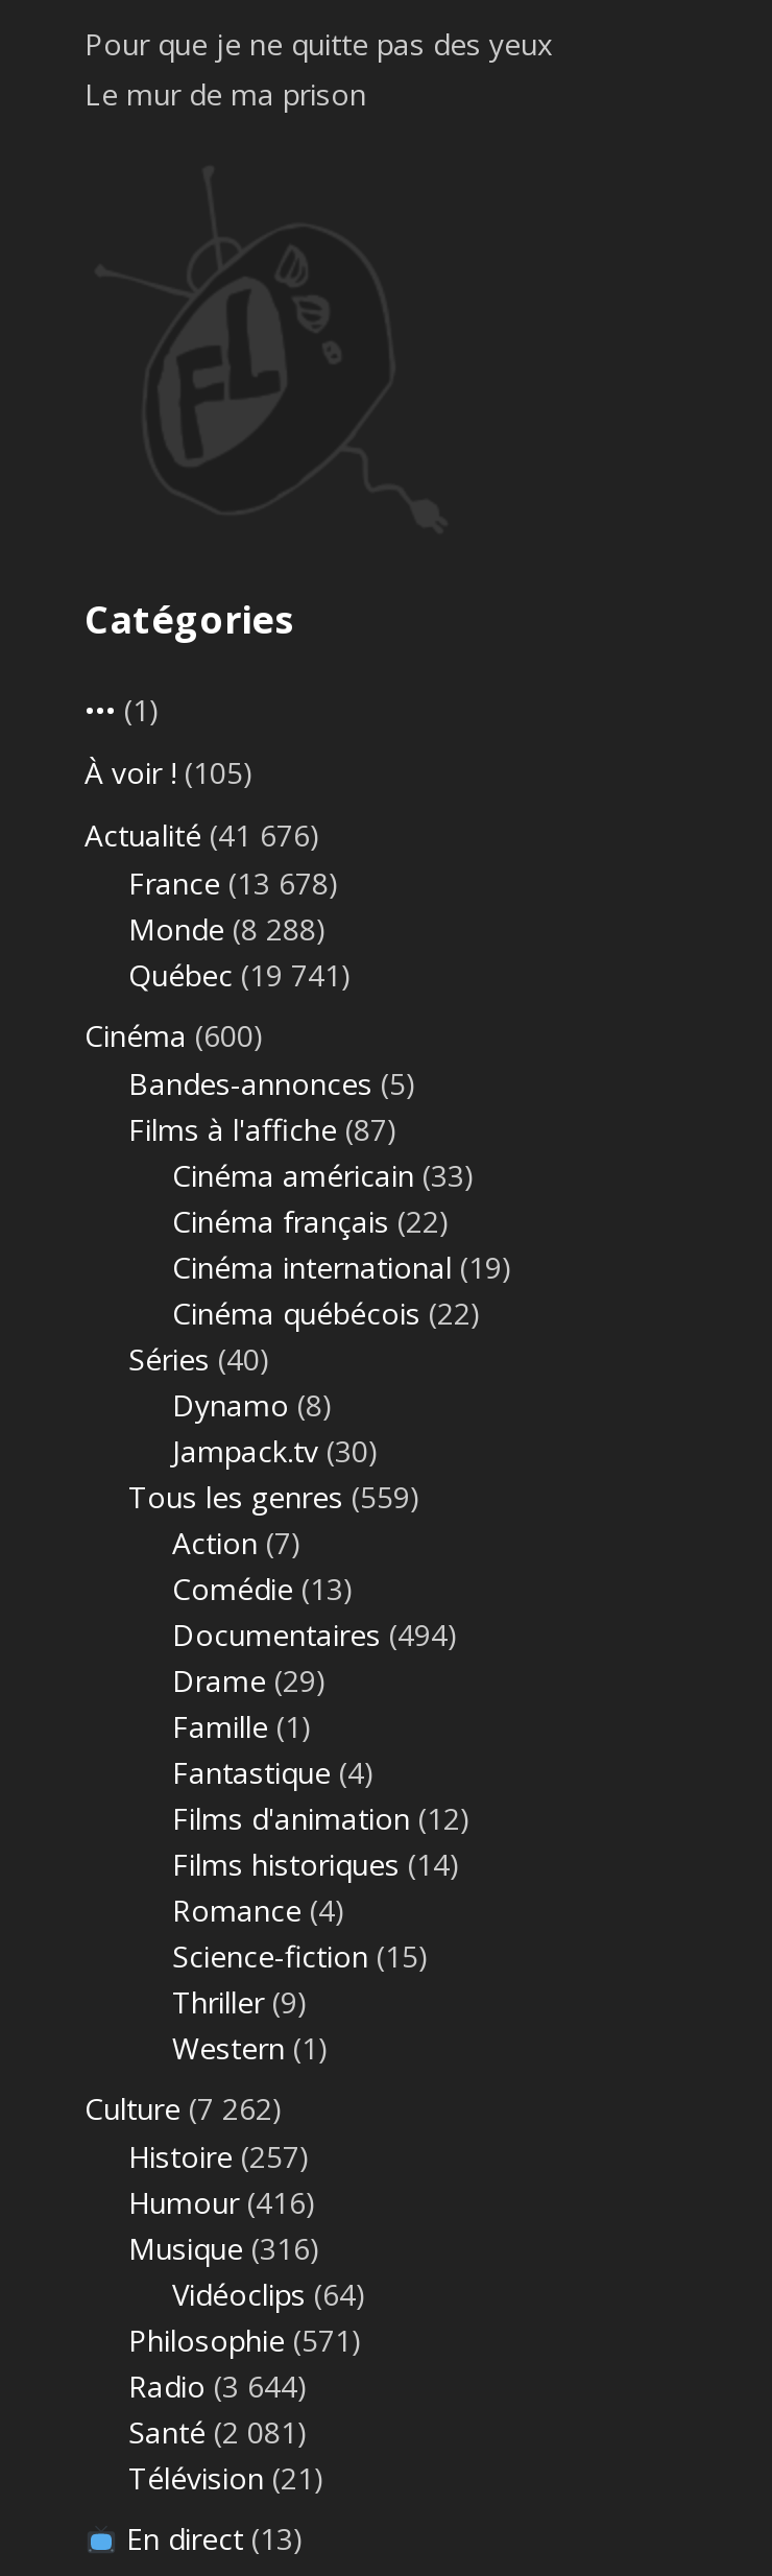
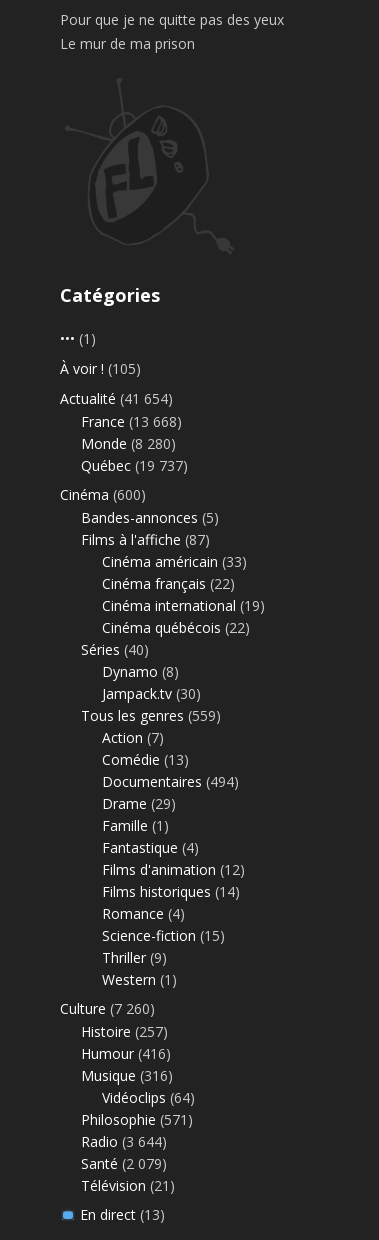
- Actualité (41 676)
+ Actualité (41 654)

- France (13 678)
+ France (13 668)

- Monde (8 288)
+ Monde (8 280)

- Québec (19 741)
+ Québec (19 737)

- Culture (7 262)
+ Culture (7 260)

- Santé (2 081)
+ Santé (2 079)
